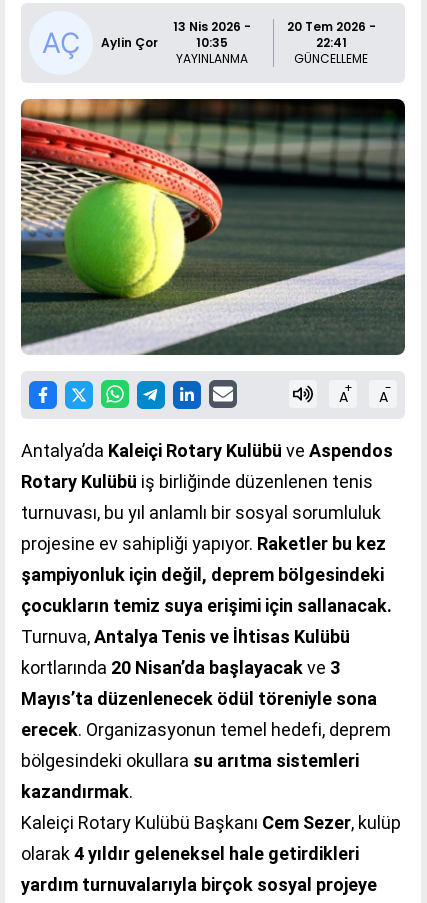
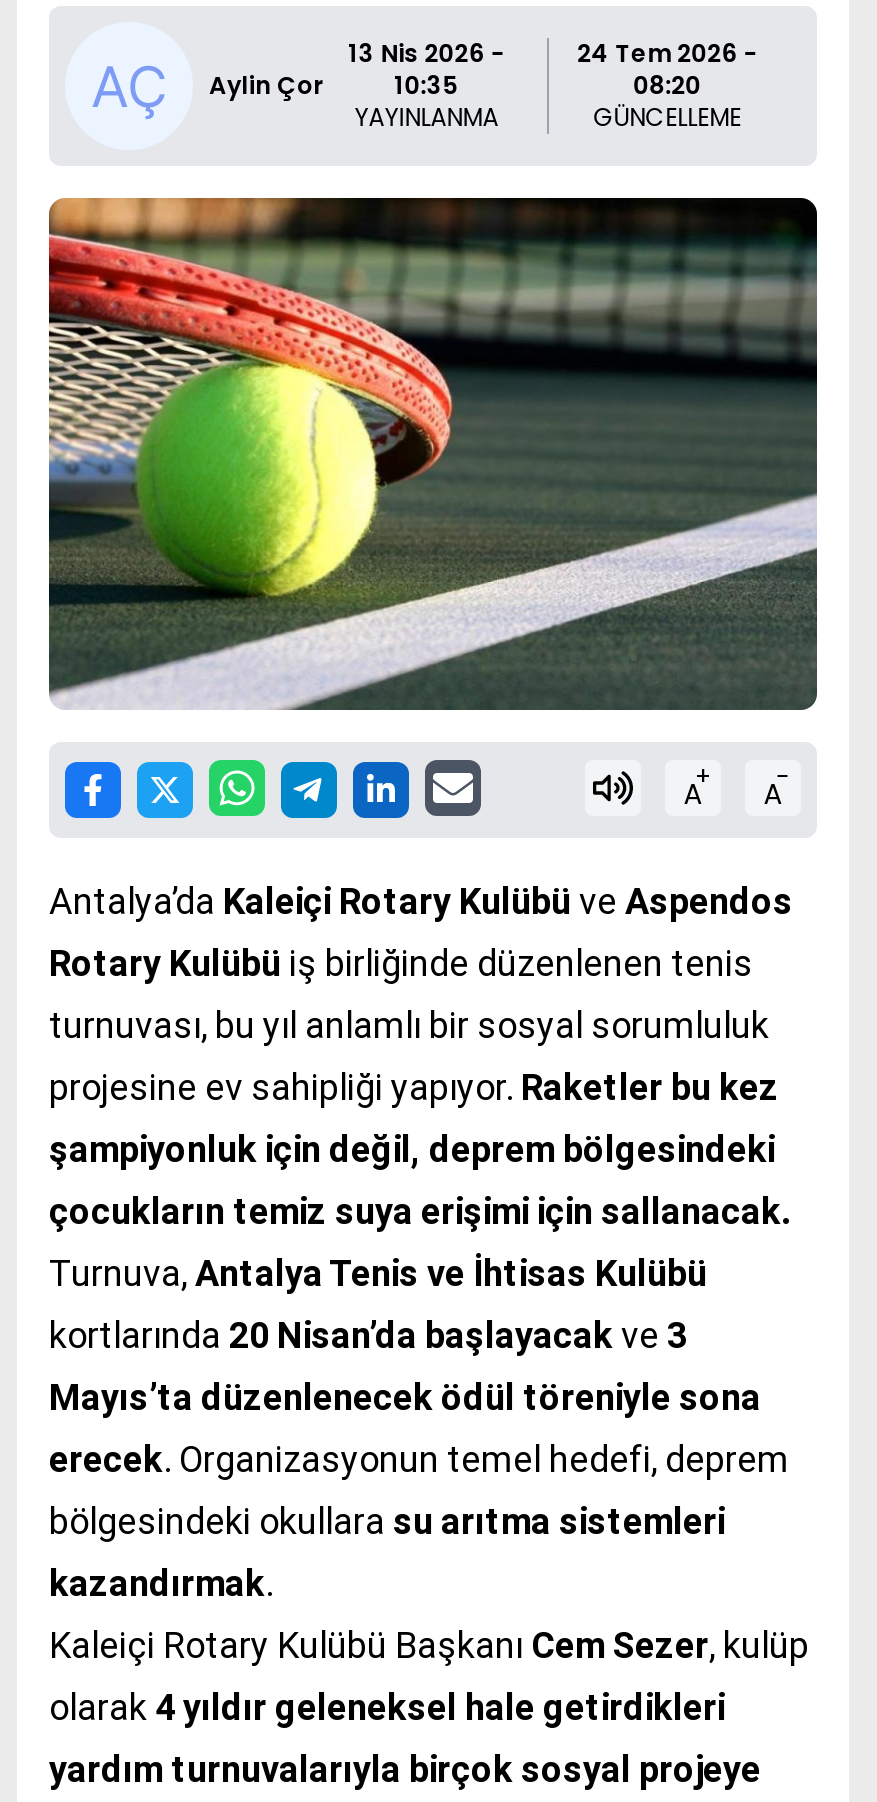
- 20 Tem 2026 -
+ 24 Tem 2026 -

- 22:41
+ 08:20
